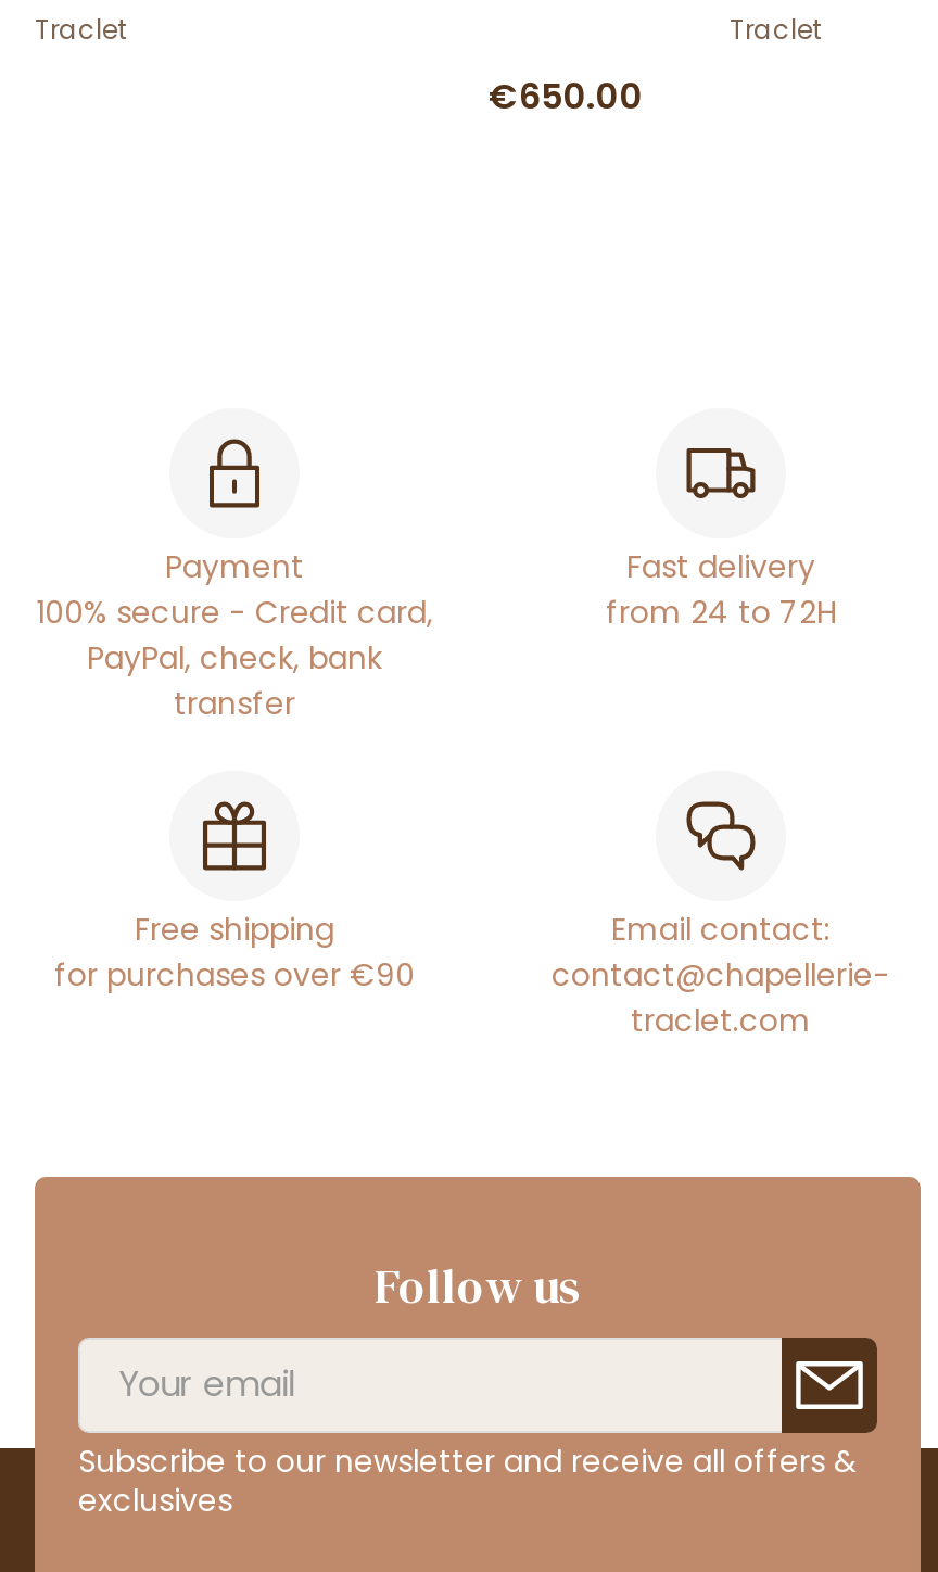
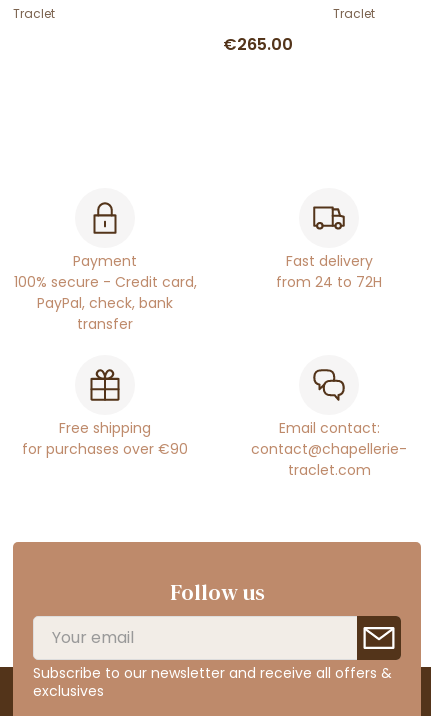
- €650.00
+ €265.00
